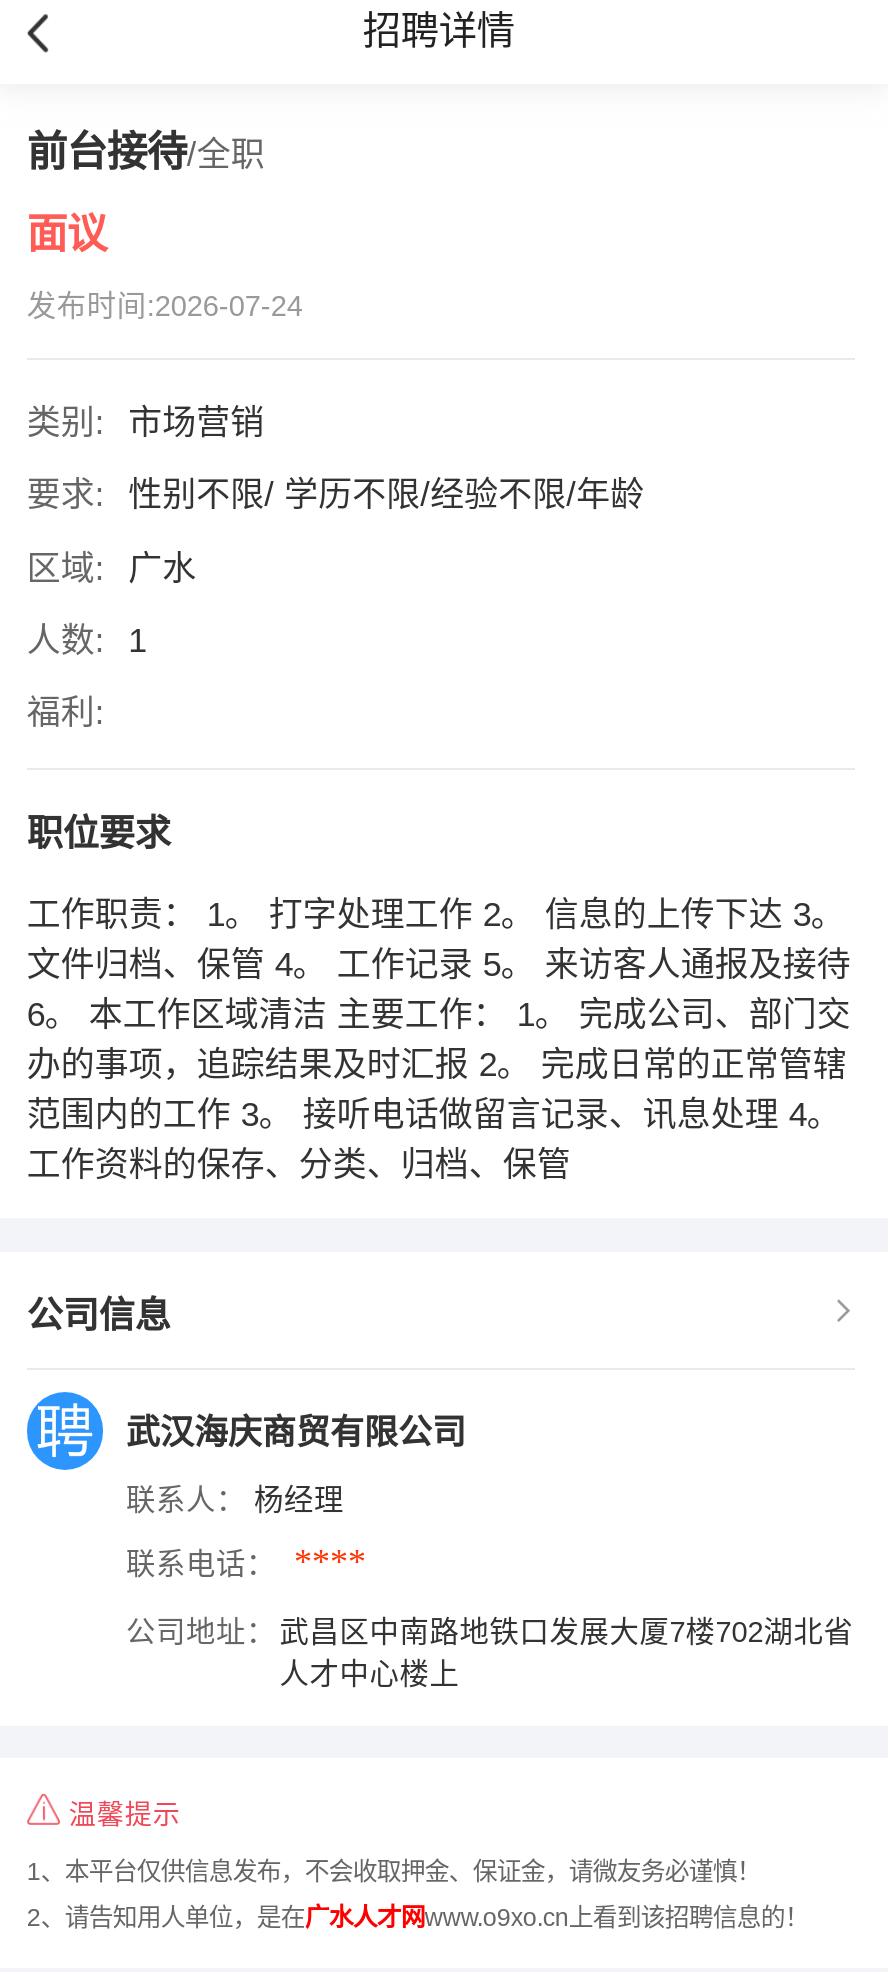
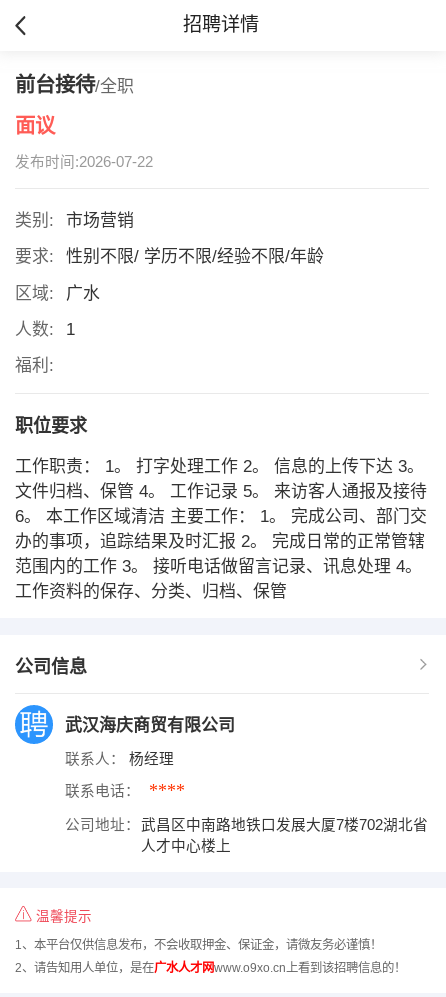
- 发布时间:2026-07-24
+ 发布时间:2026-07-22
